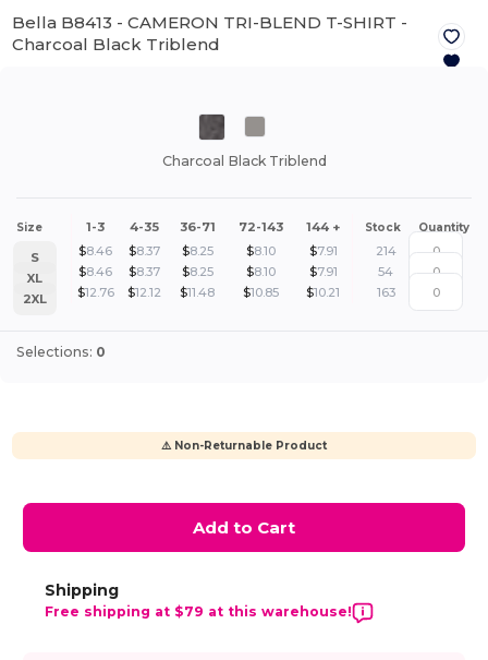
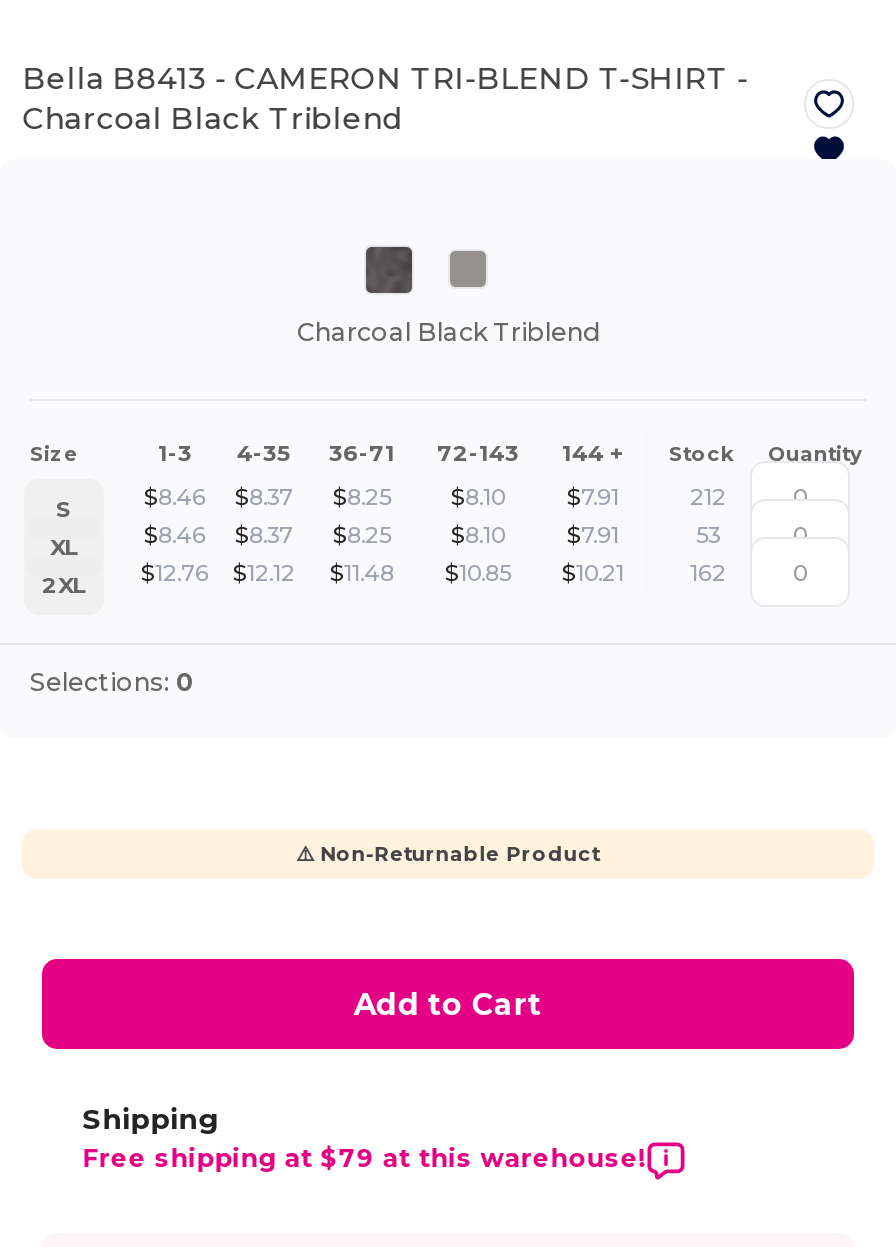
- 214
+ 212

- 54
+ 53

- 163
+ 162
